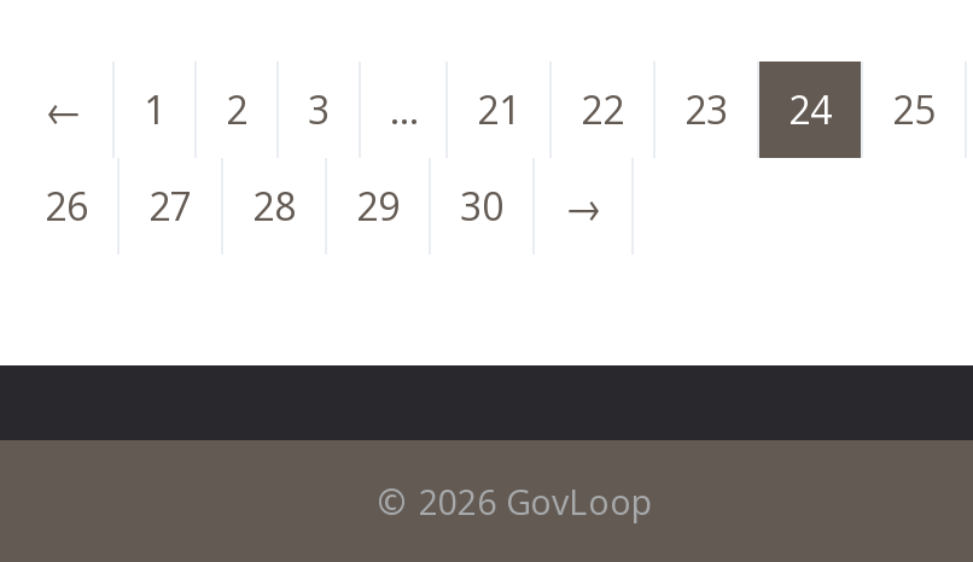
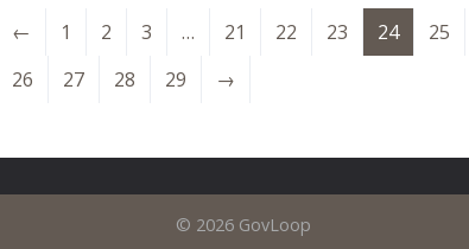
- 30
